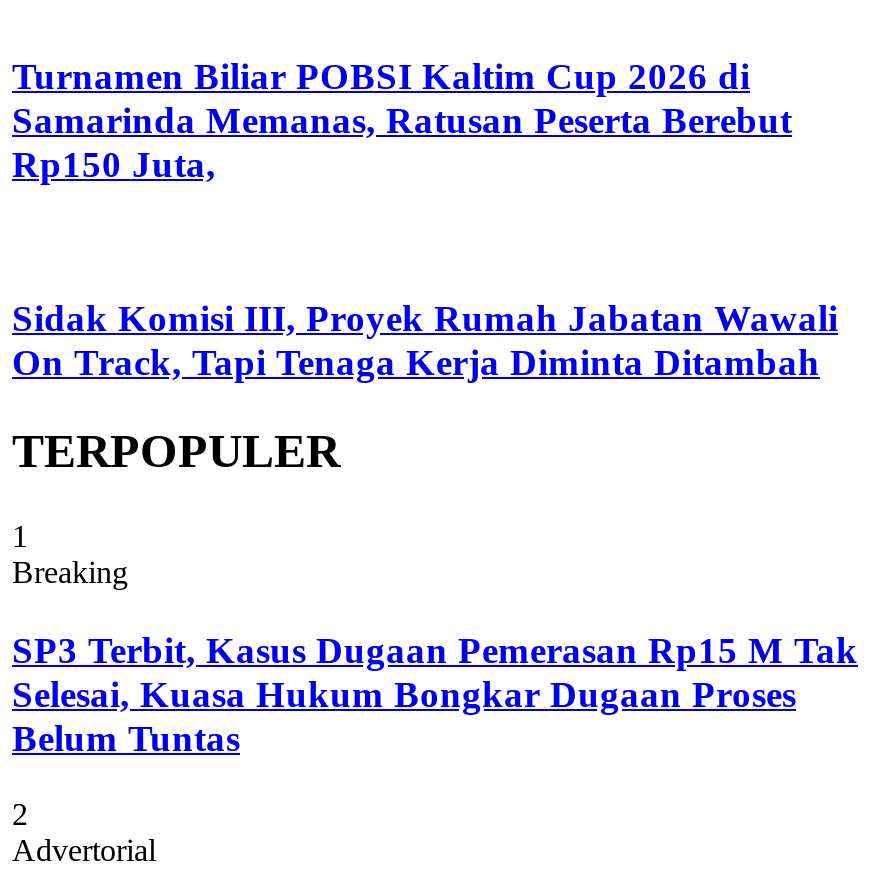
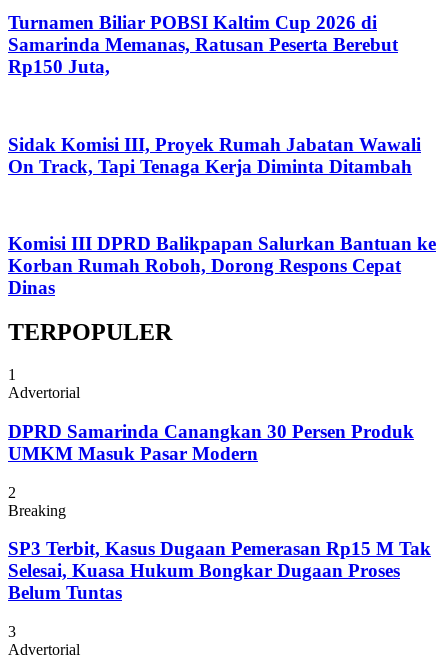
+ Komisi III DPRD Balikpapan Salurkan Bantuan ke
+ Korban Rumah Roboh, Dorong Respons Cepat
+ Dinas

+ Advertorial
+ DPRD Samarinda Canangkan 30 Persen Produk
+ UMKM Masuk Pasar Modern
+ 2

- 2
+ 3
